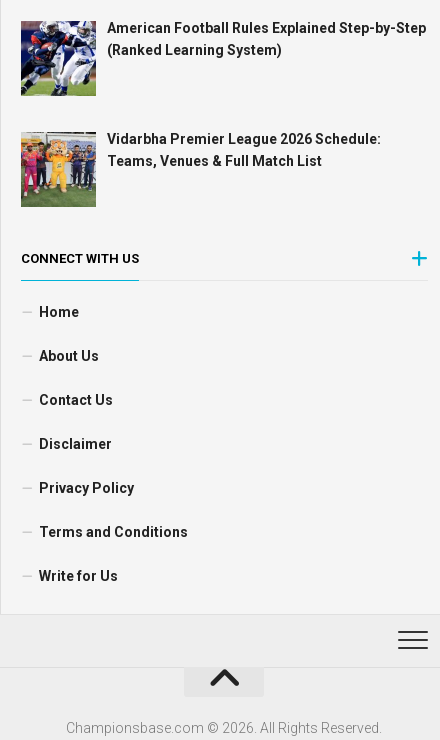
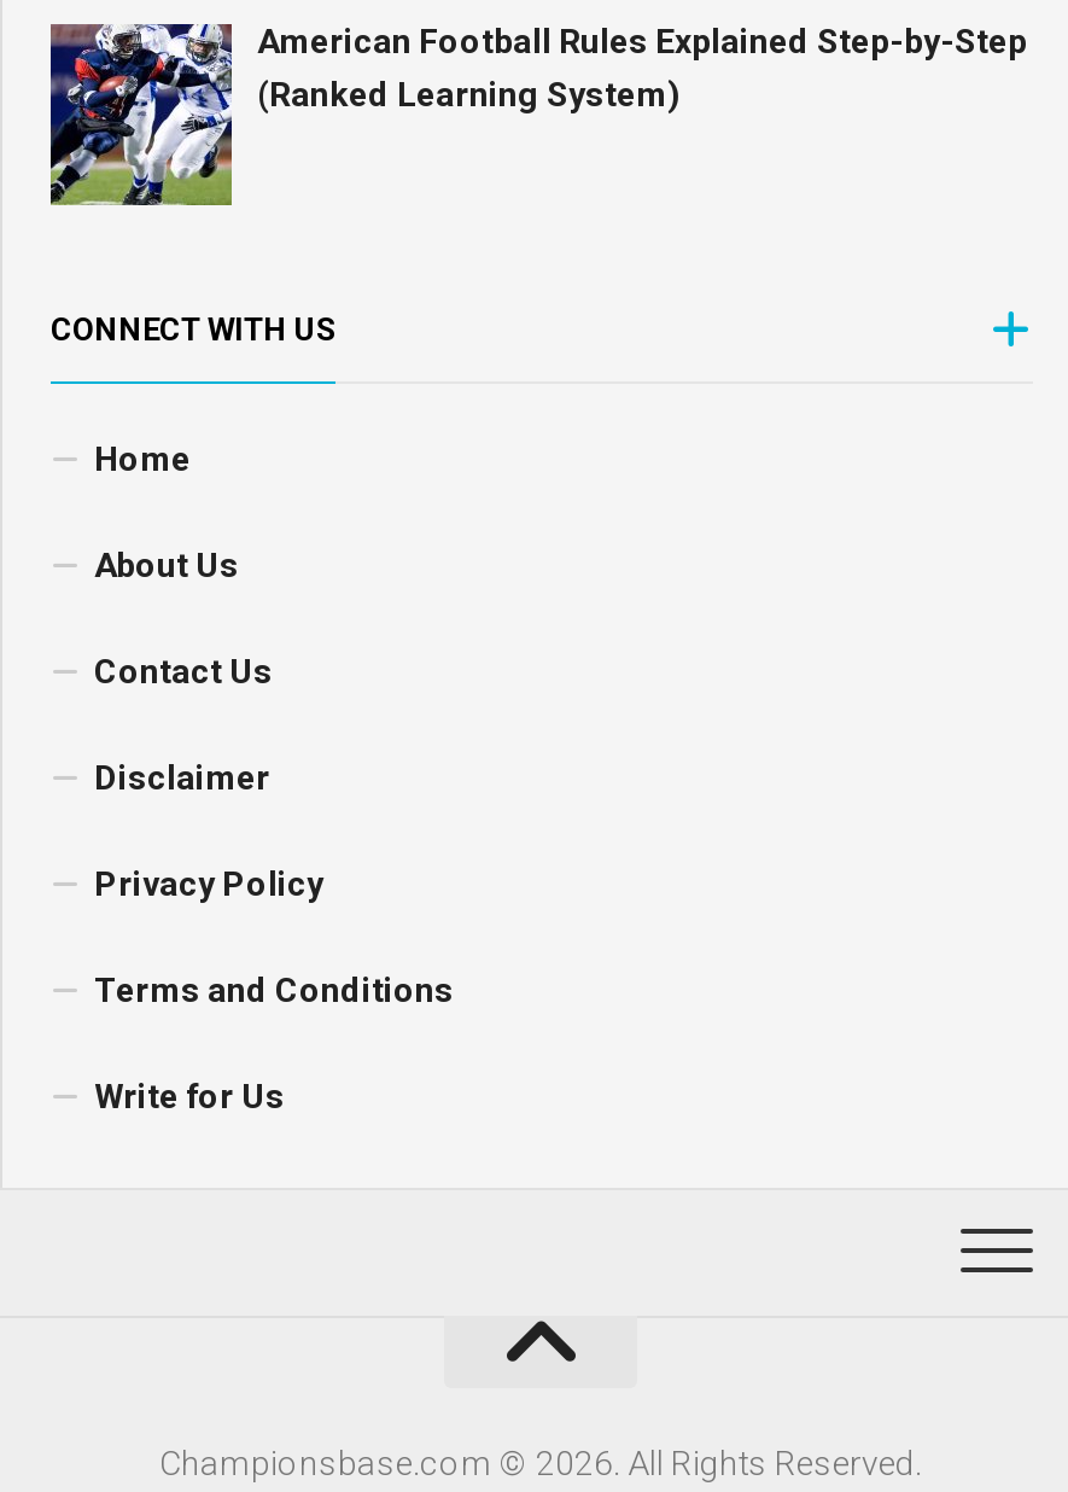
- [image]
- Vidarbha Premier League 2026 Schedule:
- Teams, Venues & Full Match List
